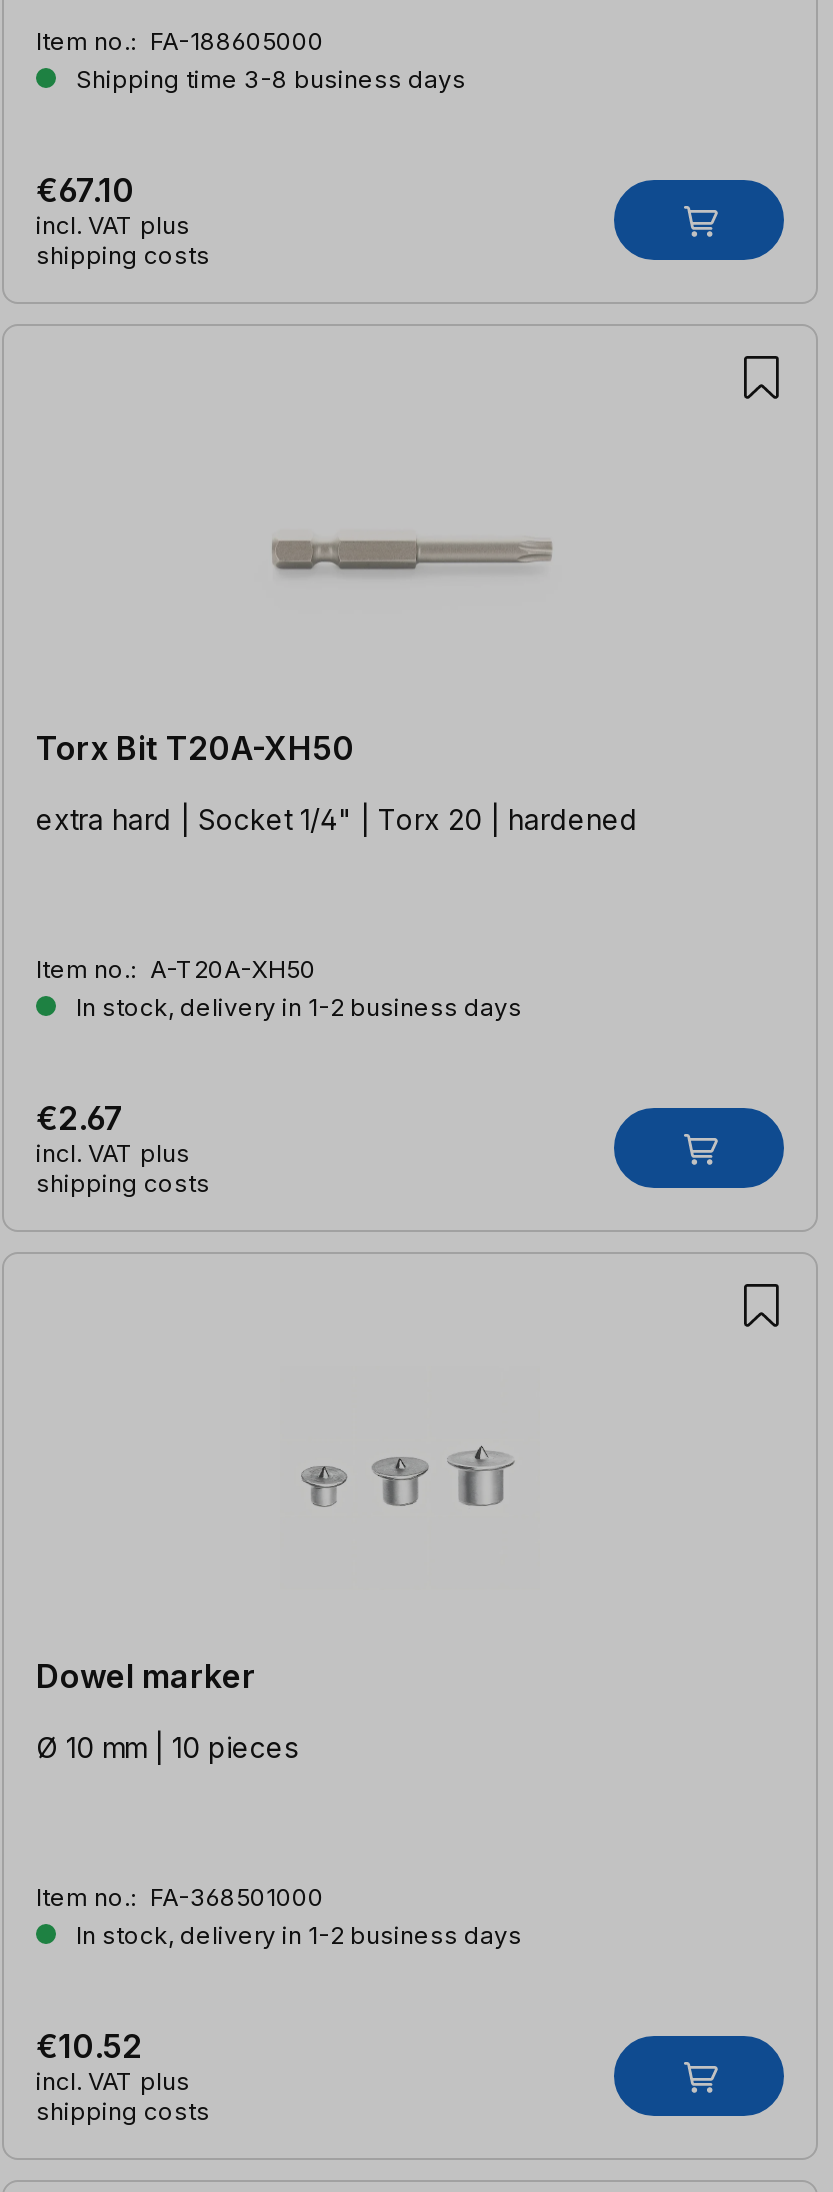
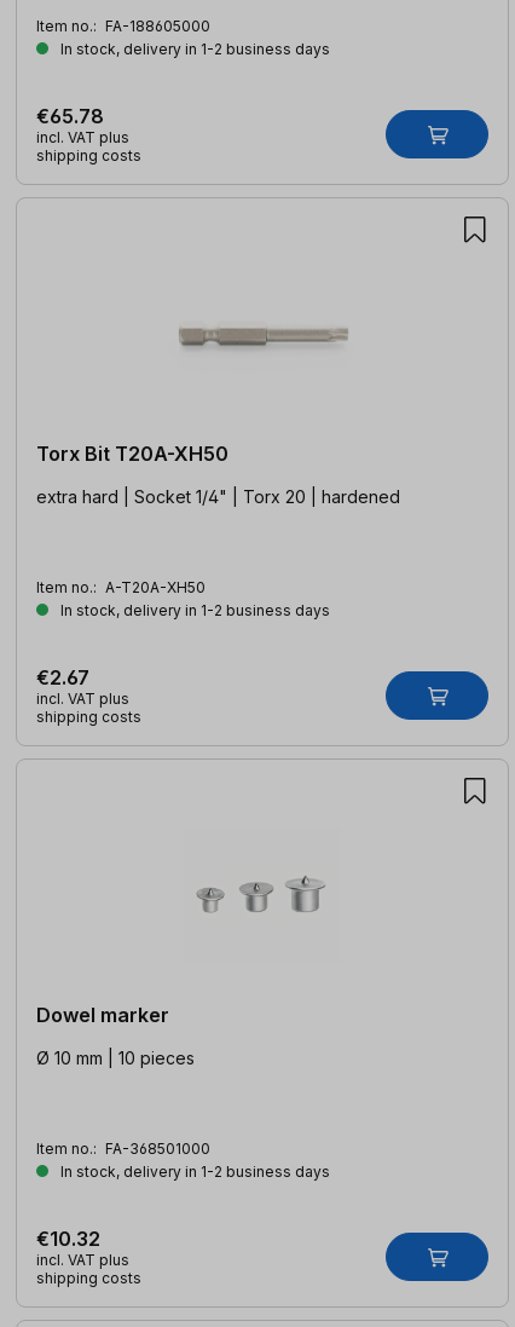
- Shipping time 3-8 business days
+ In stock, delivery in 1-2 business days

- €67.10
+ €65.78

- €10.52
+ €10.32
